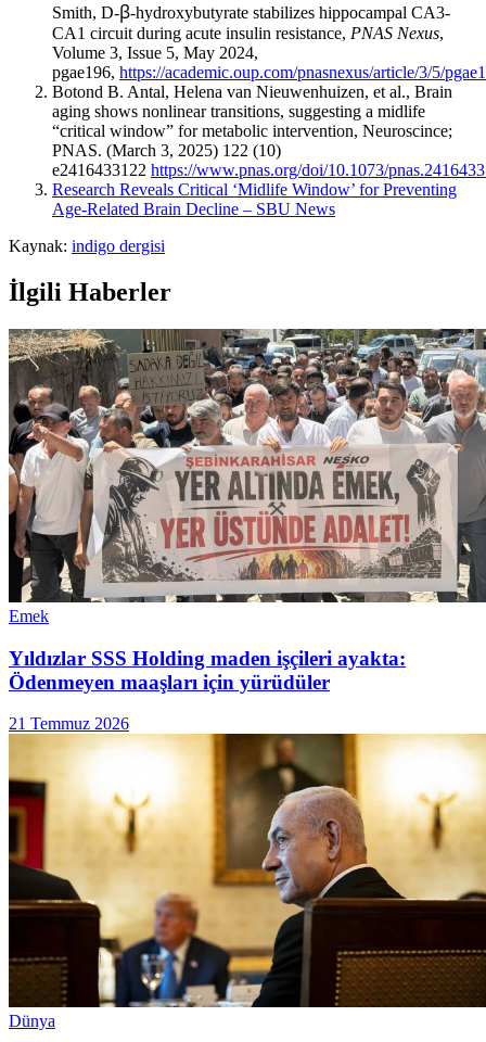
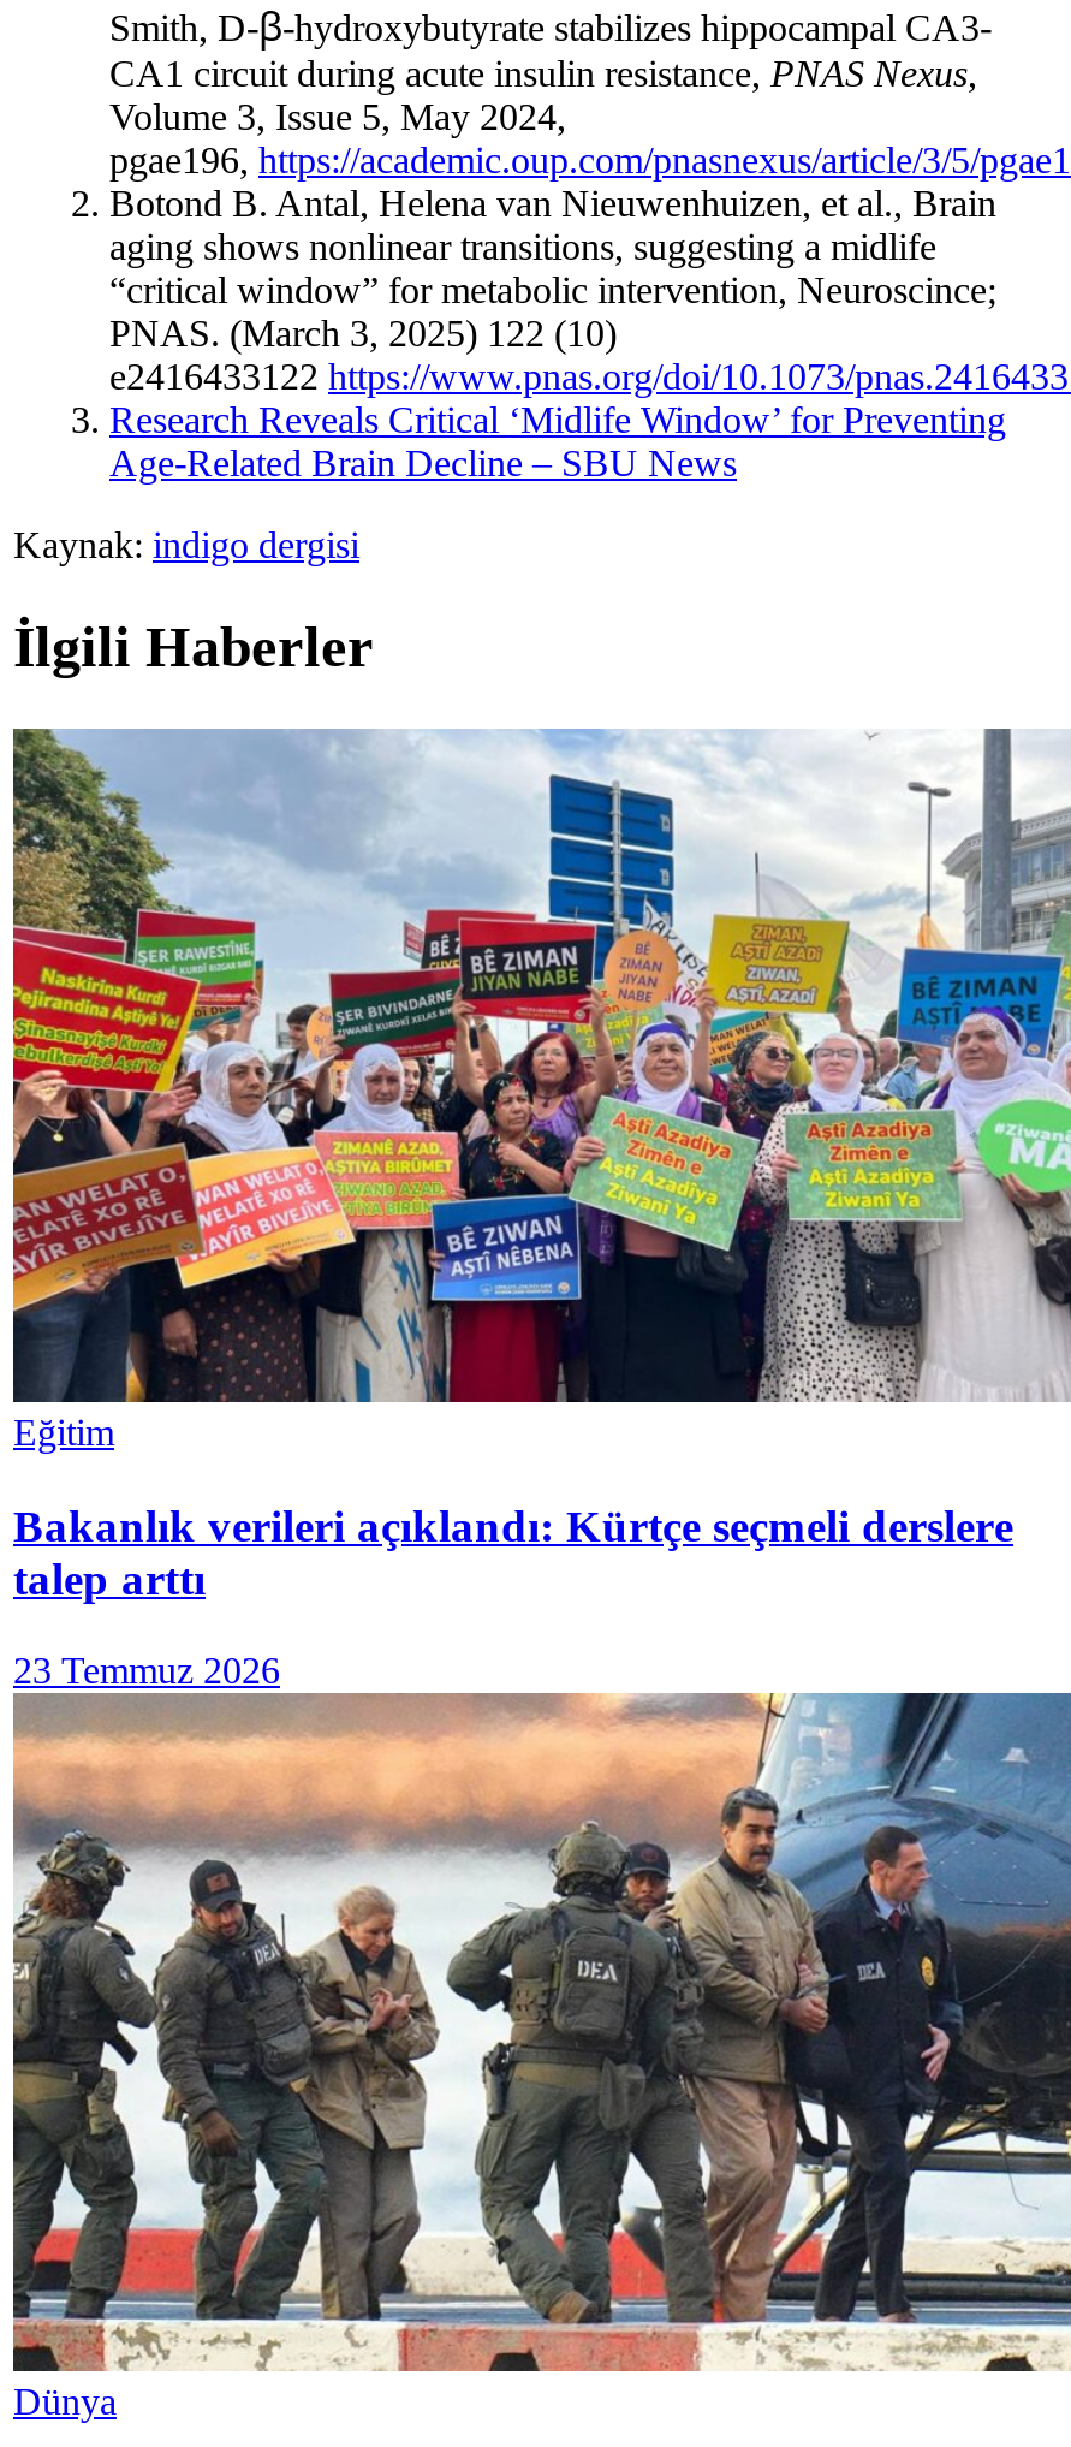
- [image]
- Emek
+ [image]
+ Eğitim

- Yıldızlar SSS Holding maden işçileri ayakta:
- Ödenmeyen maaşları için yürüdüler
+ Bakanlık verileri açıklandı: Kürtçe seçmeli derslere
+ talep arttı

- [image]
- 21 Temmuz 2026
+ [image]
+ 23 Temmuz 2026
